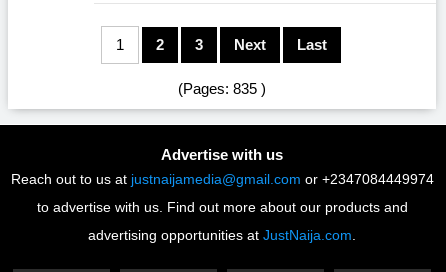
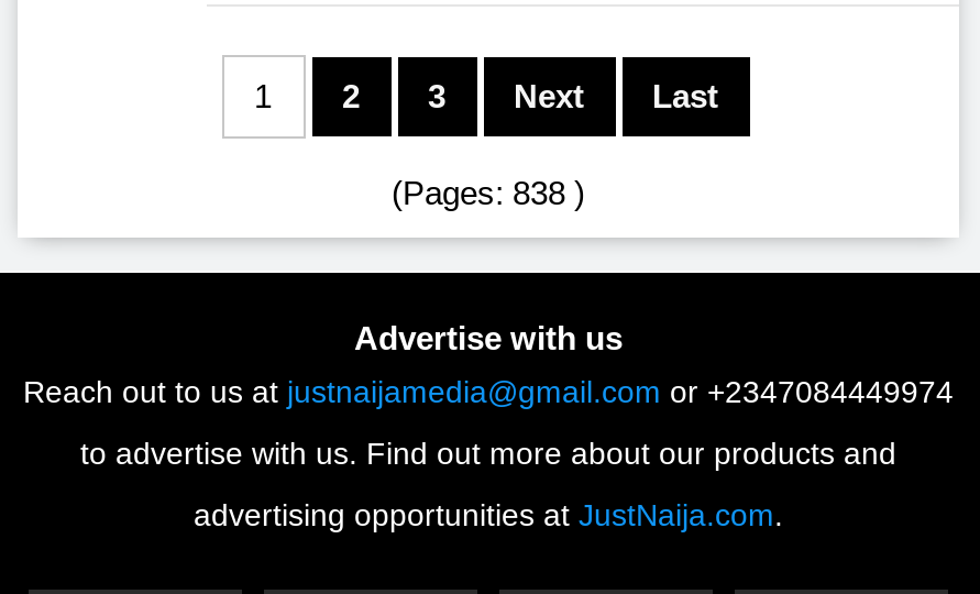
- (Pages: 835 )
+ (Pages: 838 )
